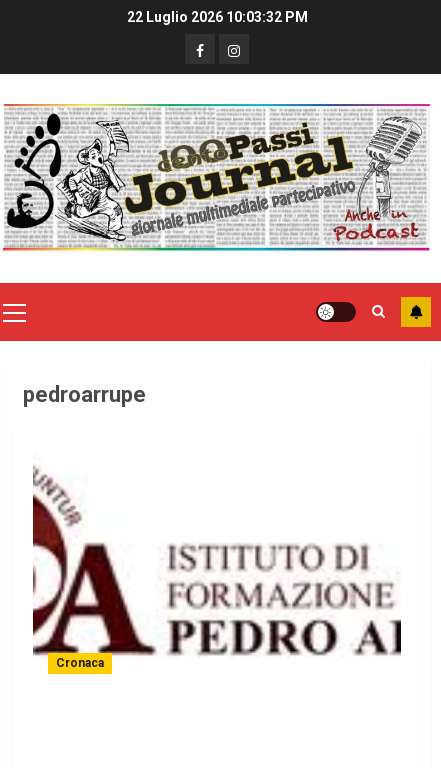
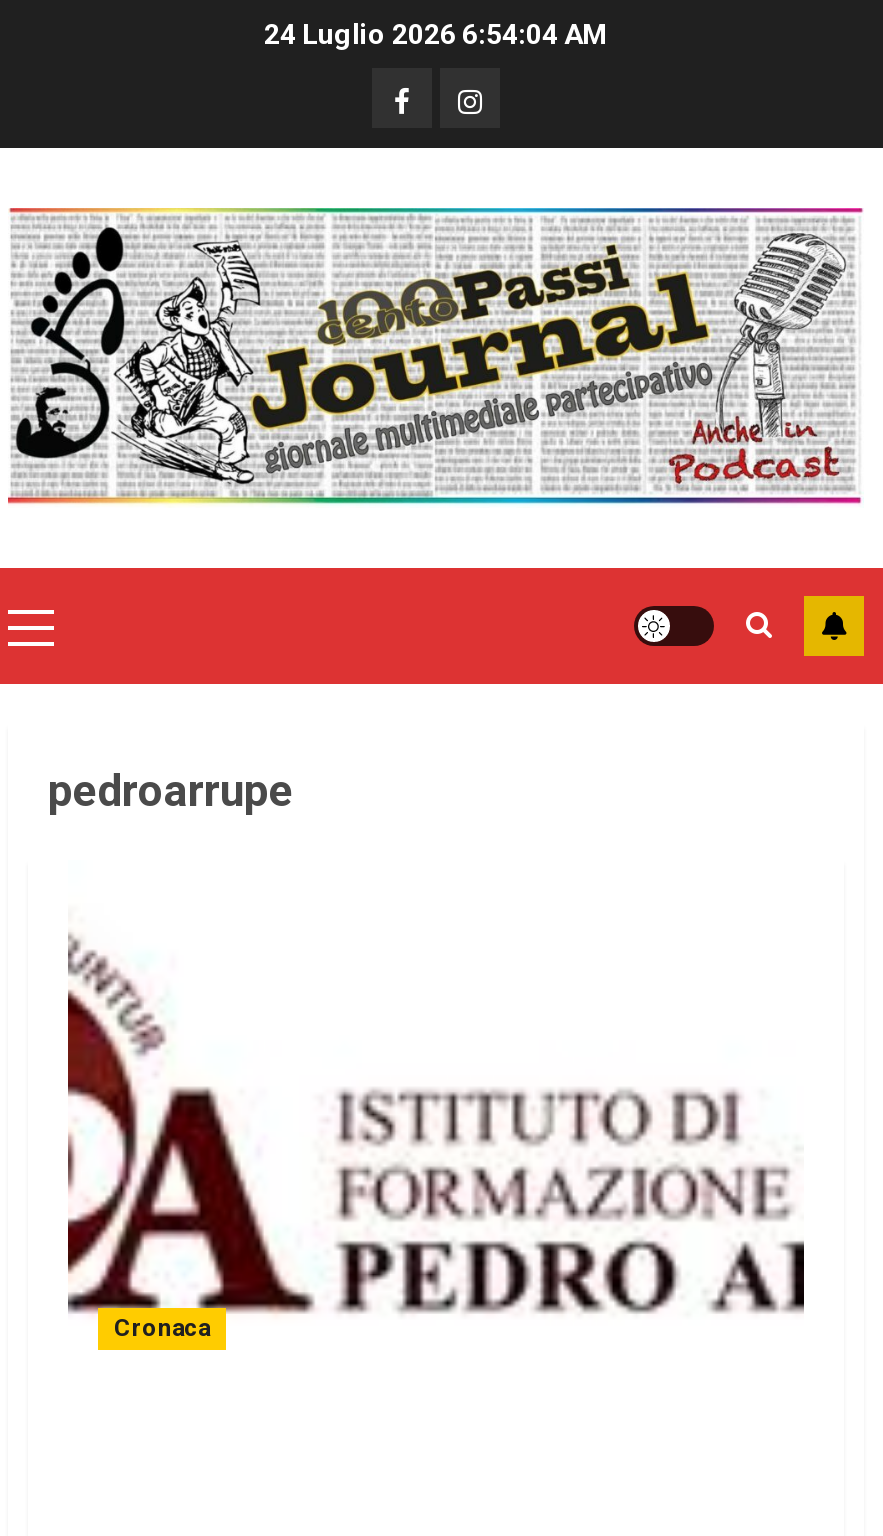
- 22 Luglio 2026 10:03:32 PM
+ 24 Luglio 2026 6:54:04 AM
